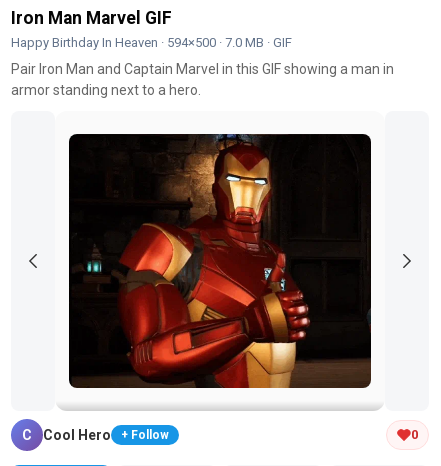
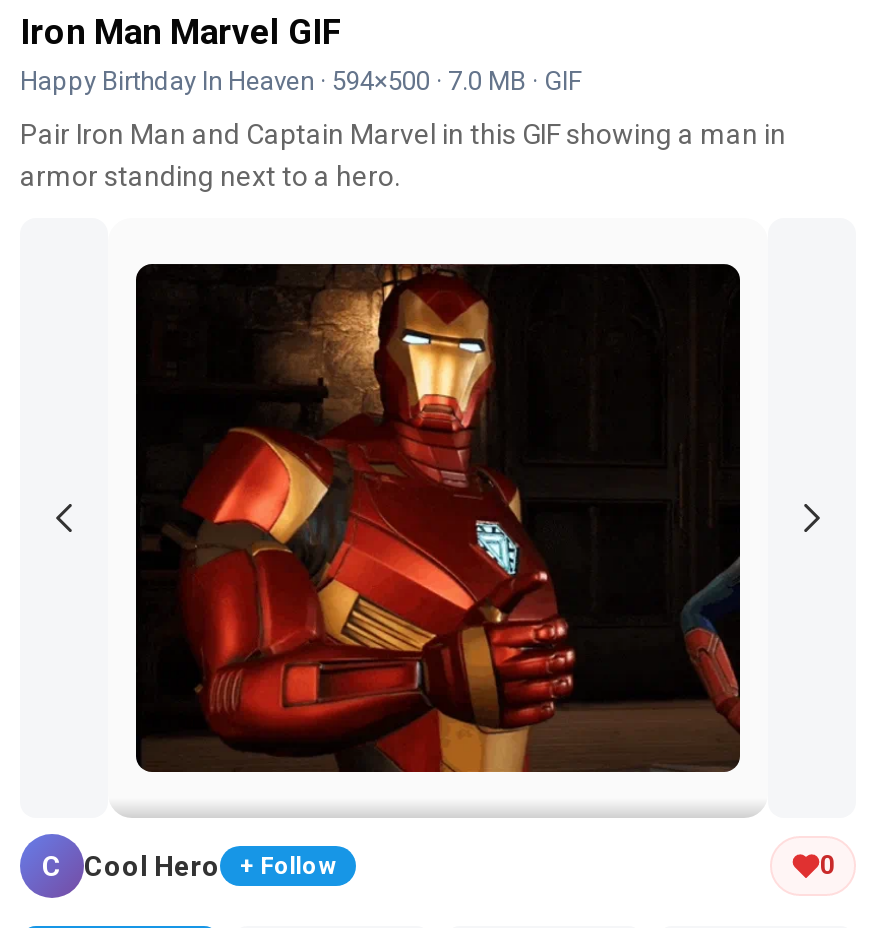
- [image]
+ [image]
